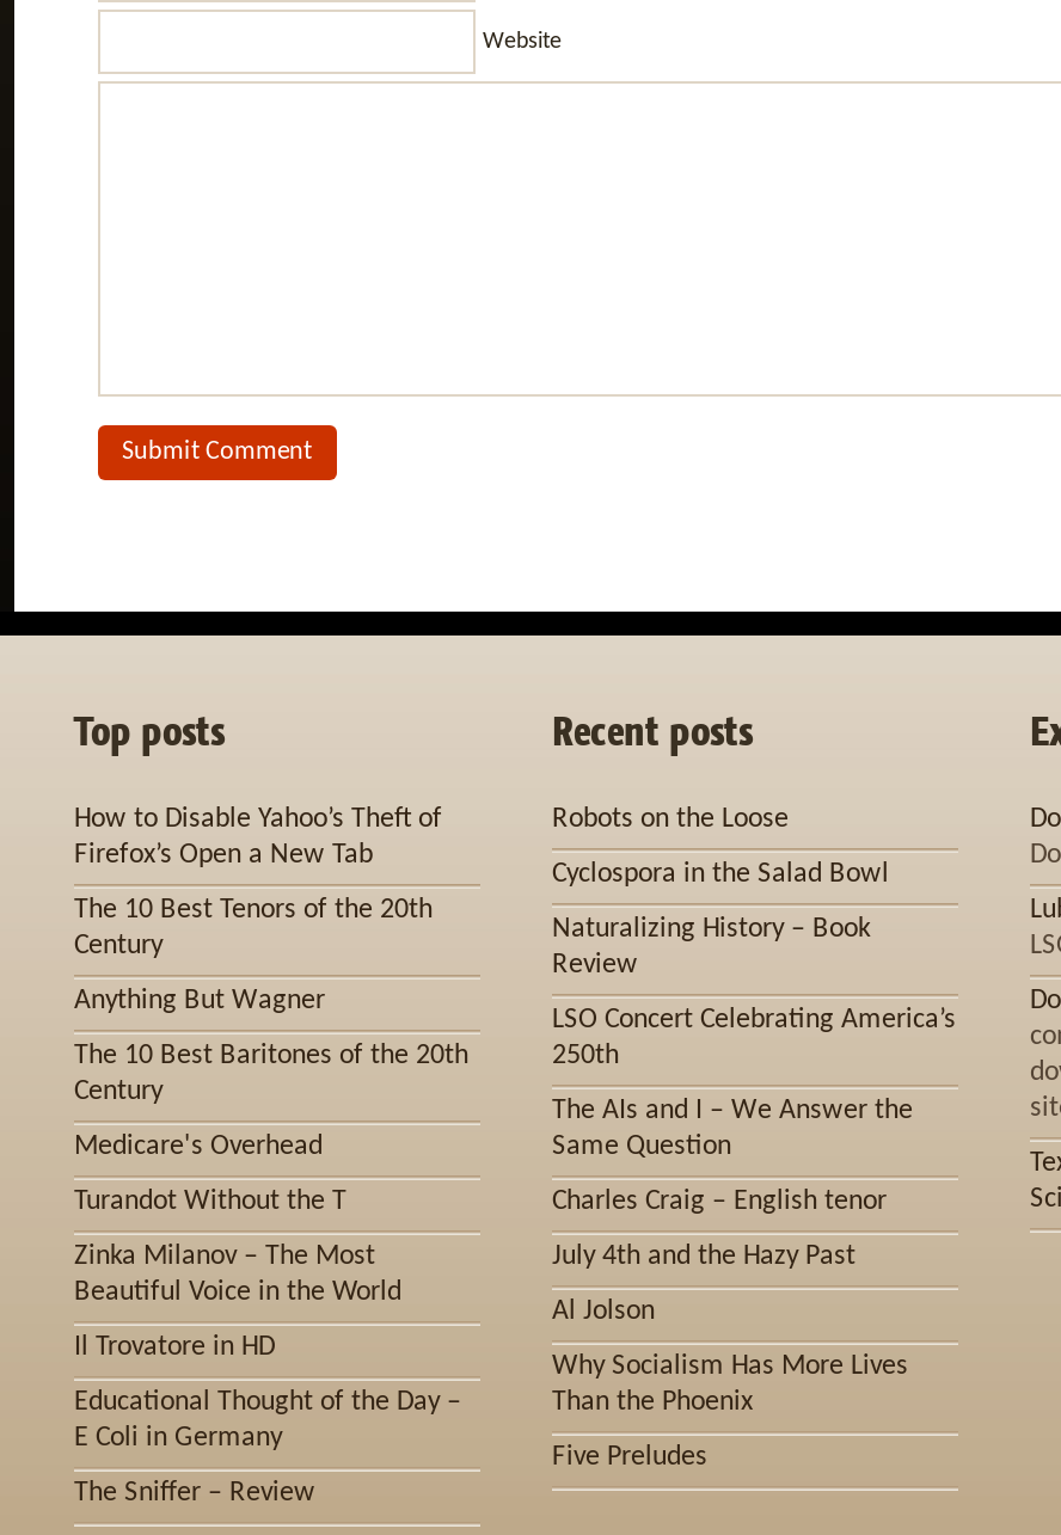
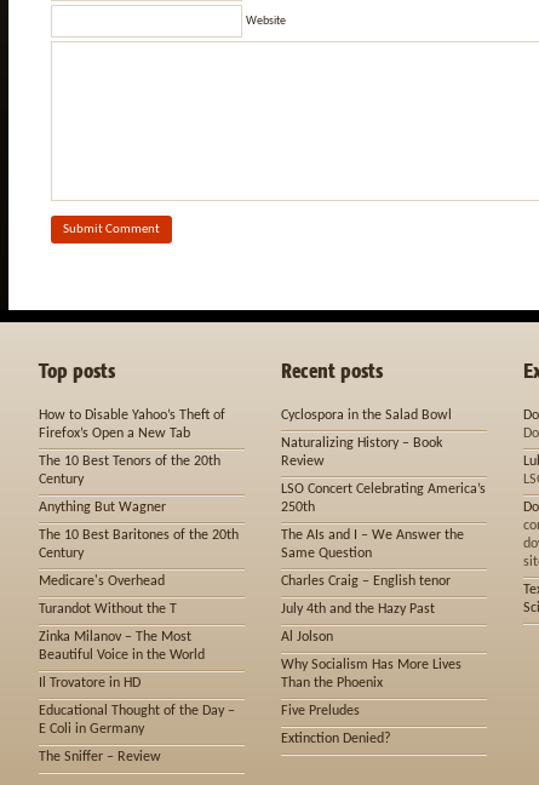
- Robots on the Loose

moved up: Cyclospora in the Salad Bowl | Naturalizing History – Book | Review | ... | Than the Phoenix | Five Preludes

+ Extinction Denied?
